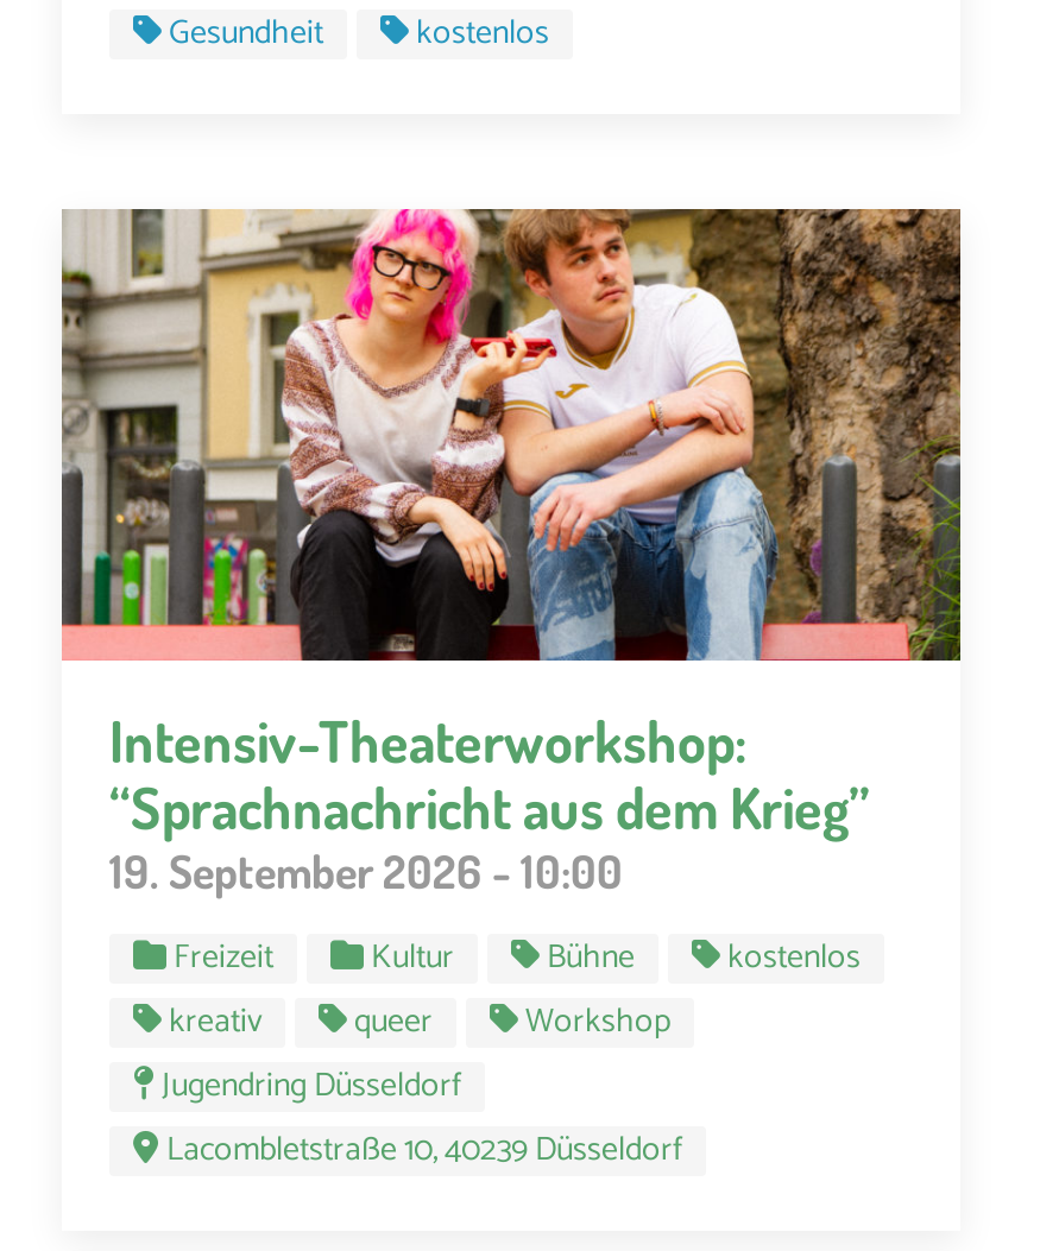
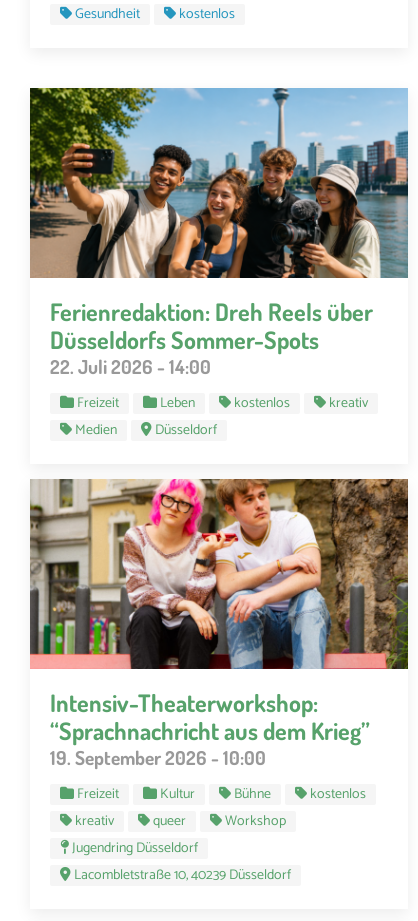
+ [image]
+ Ferienredaktion: Dreh Reels über
+ Düsseldorfs Sommer-Spots
+ 22. Juli 2026 - 14:00
+ Freizeit
+ Leben
+ kostenlos
+ kreativ
+ Medien
+ Düsseldorf
